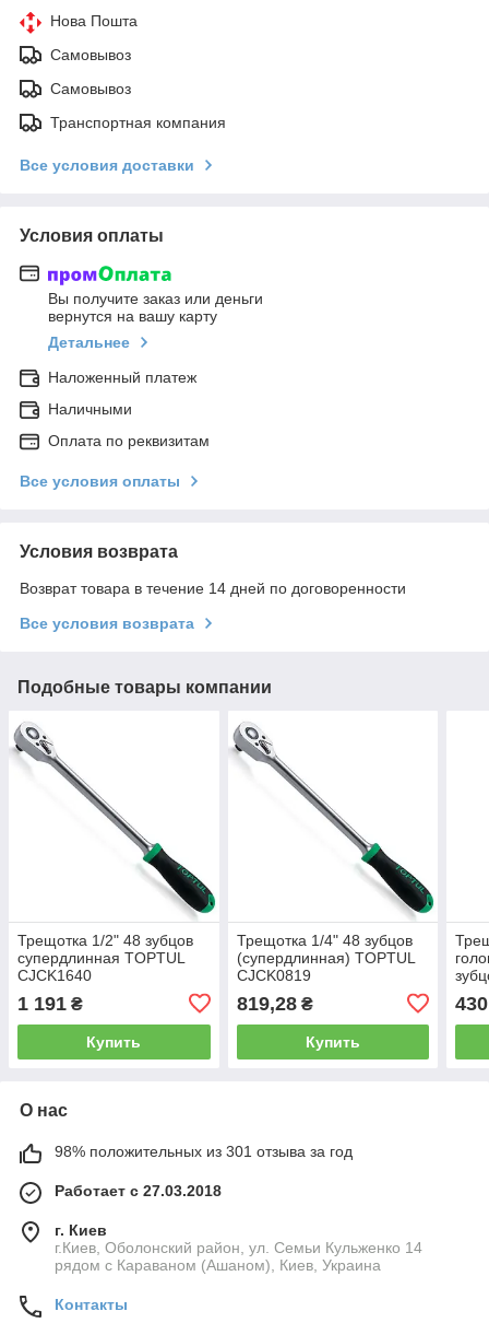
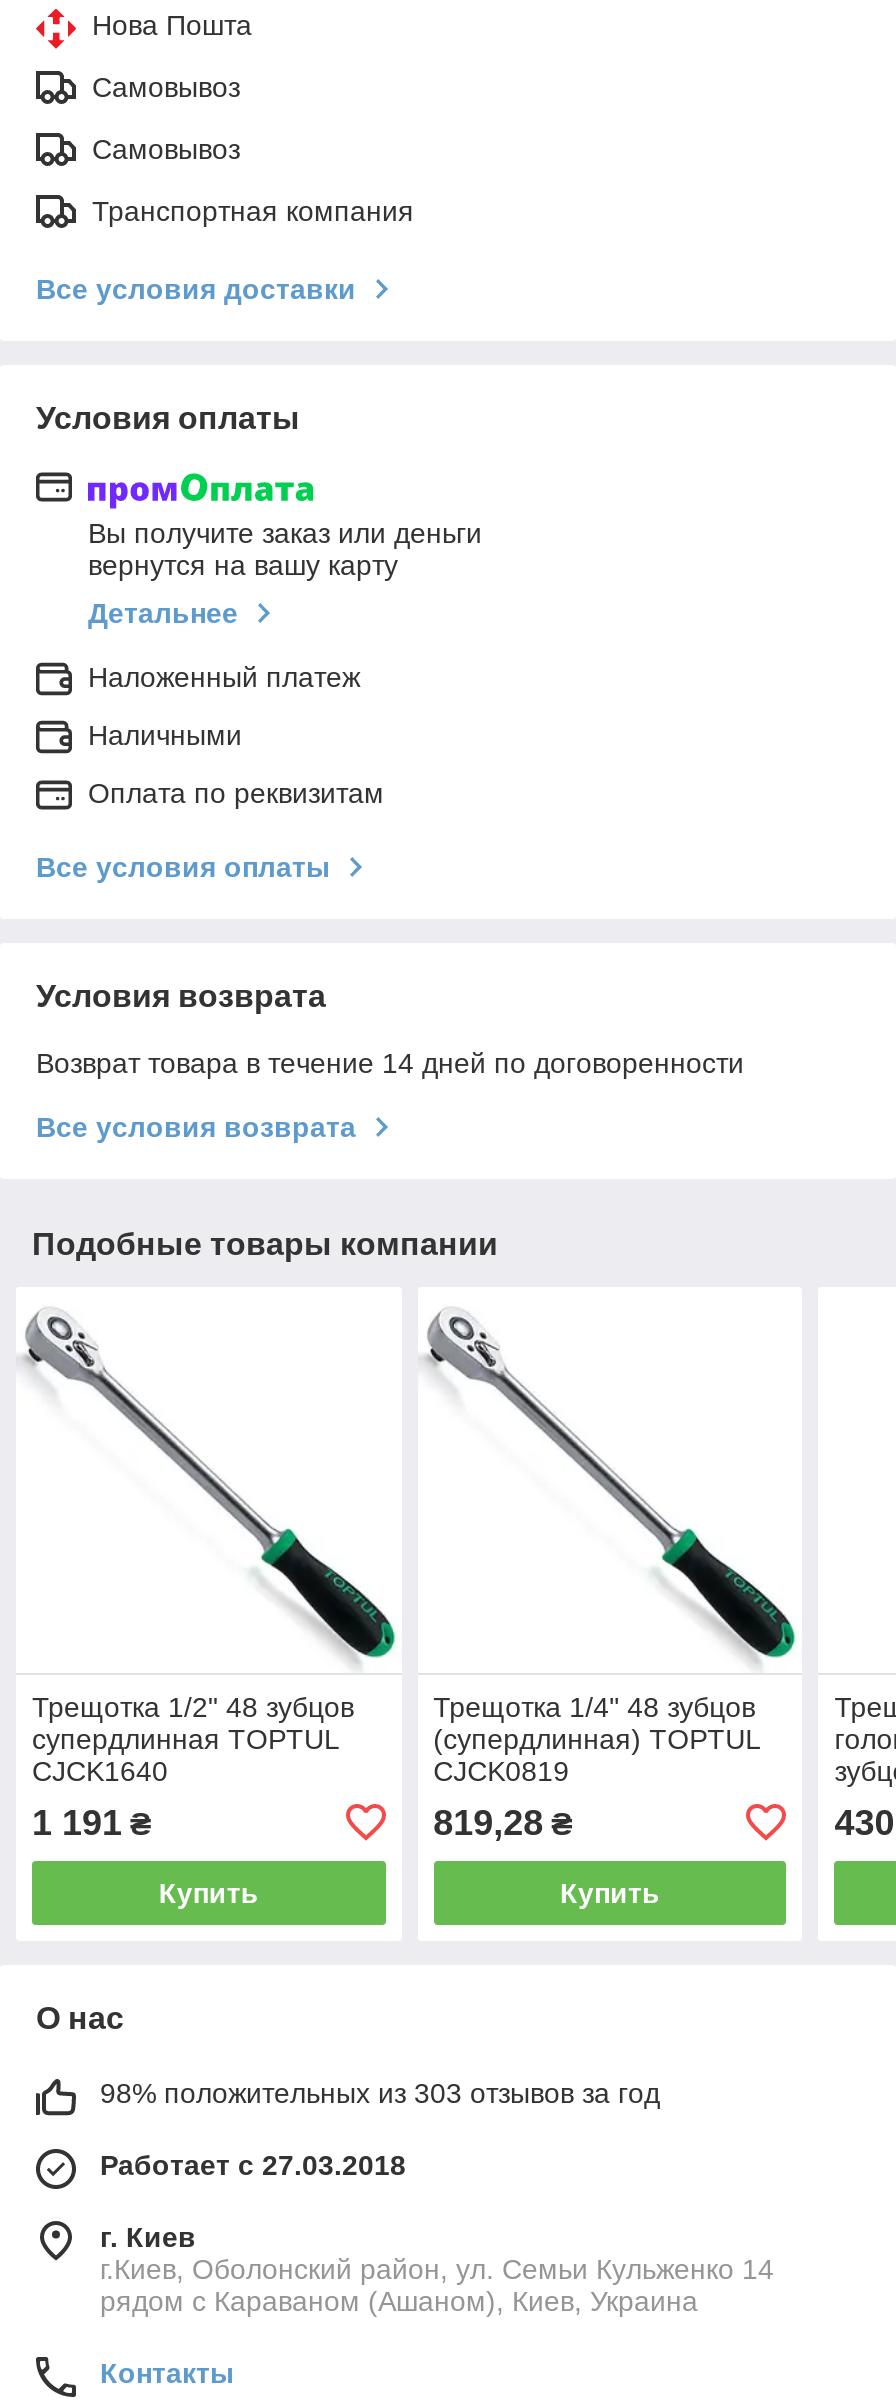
- 98% положительных из 301 отзыва за год
+ 98% положительных из 303 отзывов за год
